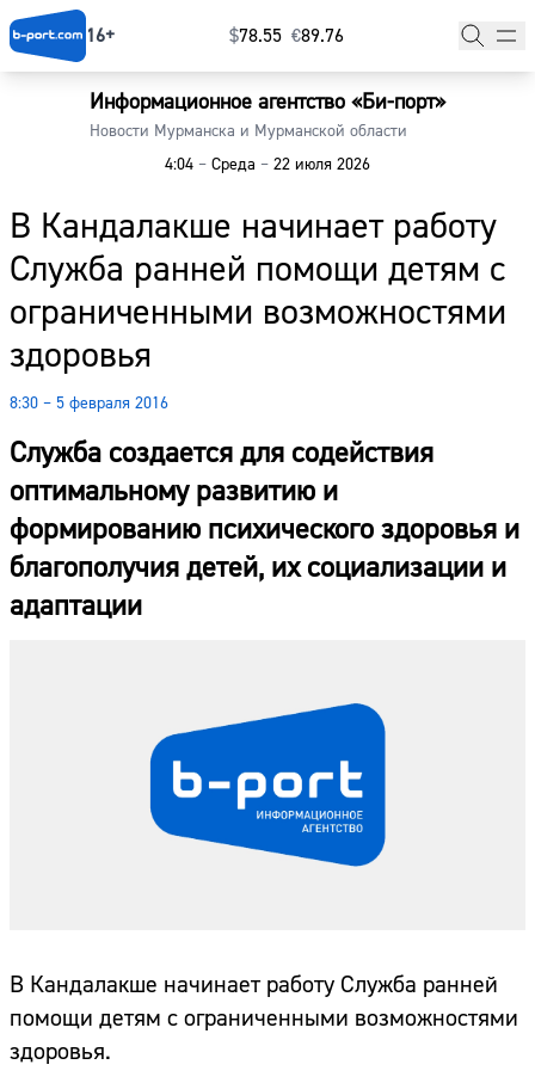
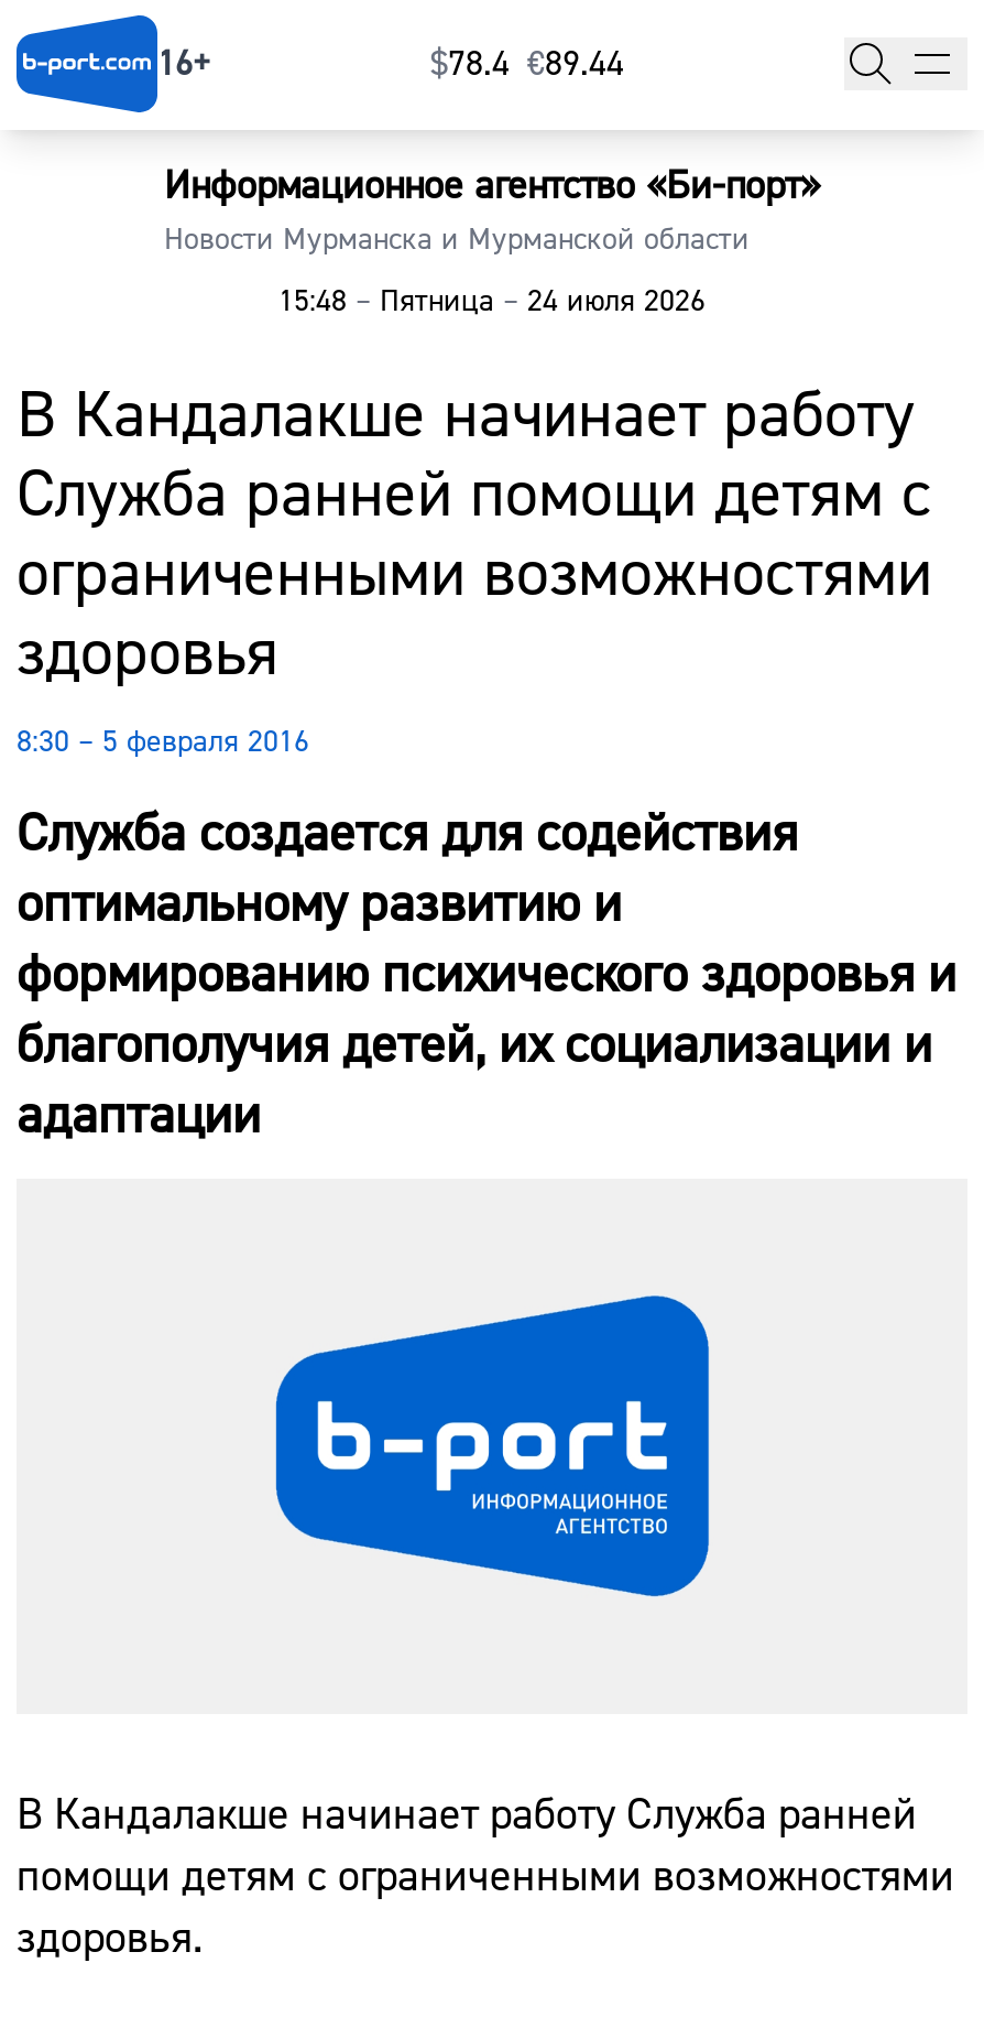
- $78.55 €89.76
+ $78.4 €89.44

- 4:04 – Среда – 22 июля 2026
+ 15:48 – Пятница – 24 июля 2026
